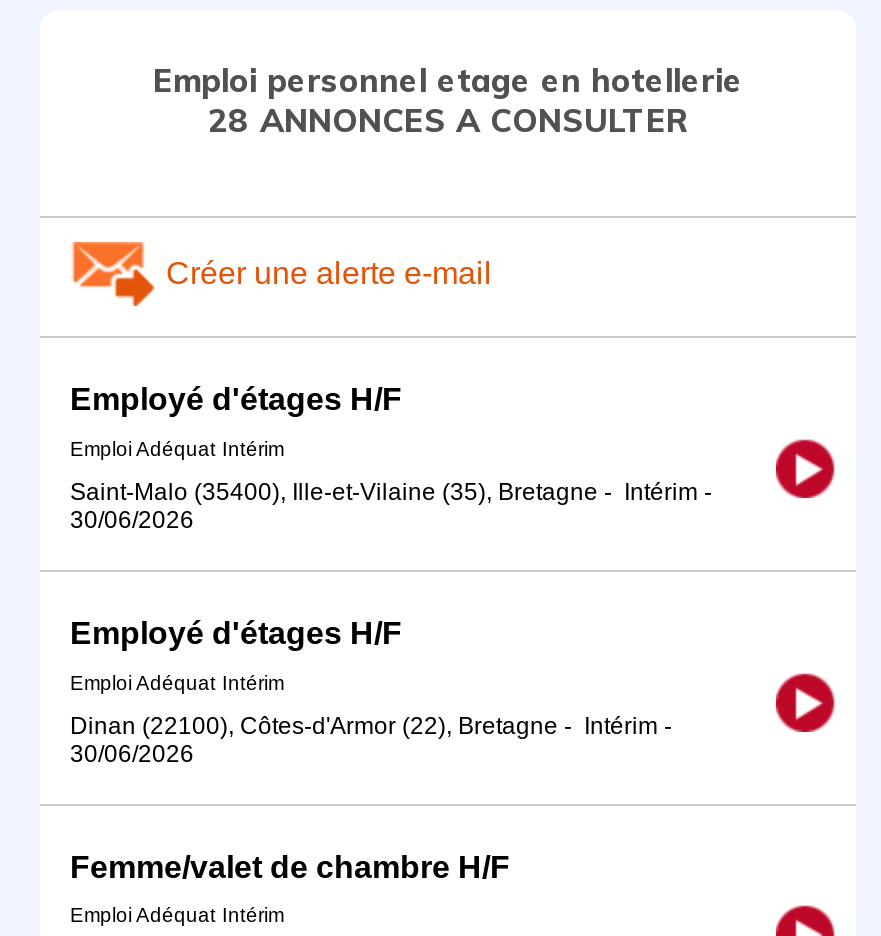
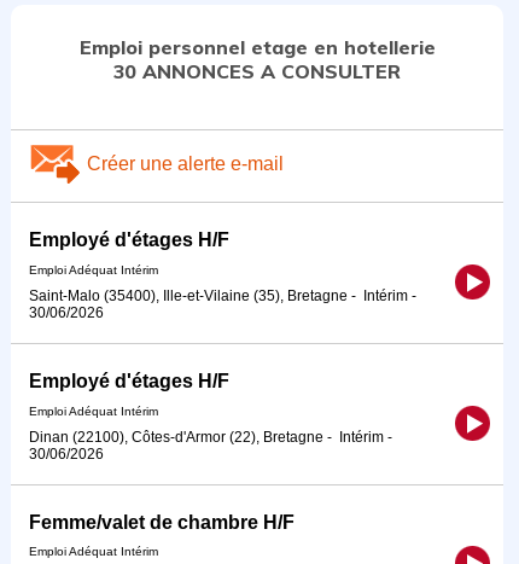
- 28 ANNONCES A CONSULTER
+ 30 ANNONCES A CONSULTER
